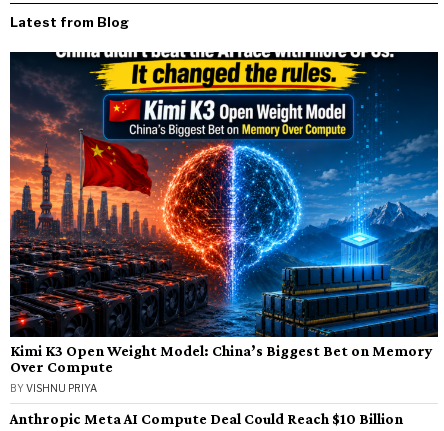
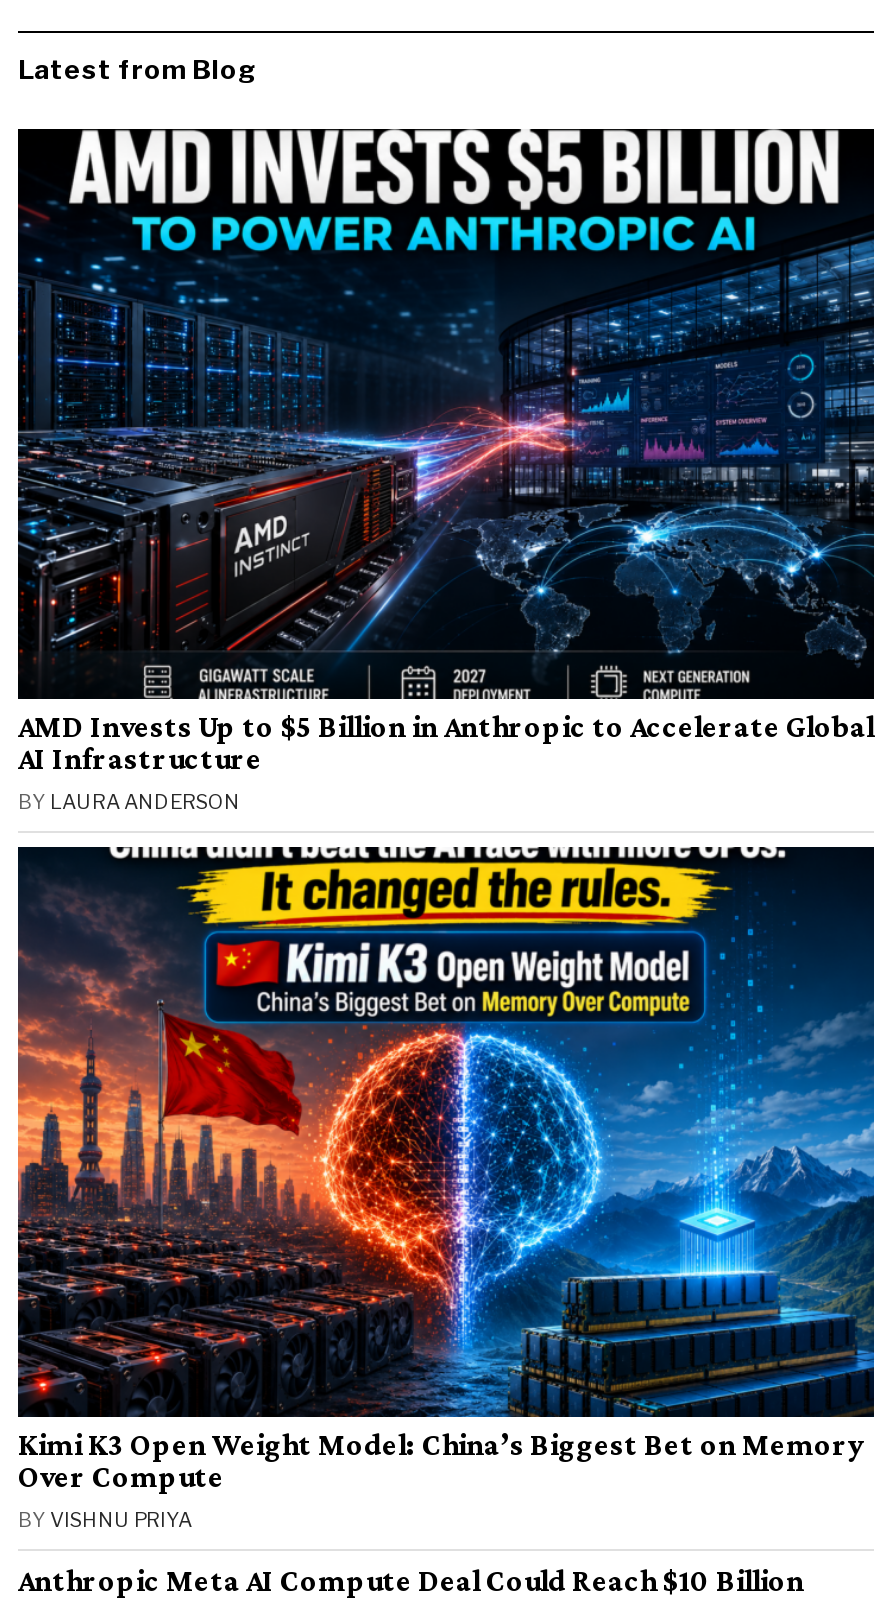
+ [image]
+ AMD Invests Up to $5 Billion in Anthropic to Accelerate Global
+ AI Infrastructure
+ BY LAURA ANDERSON
